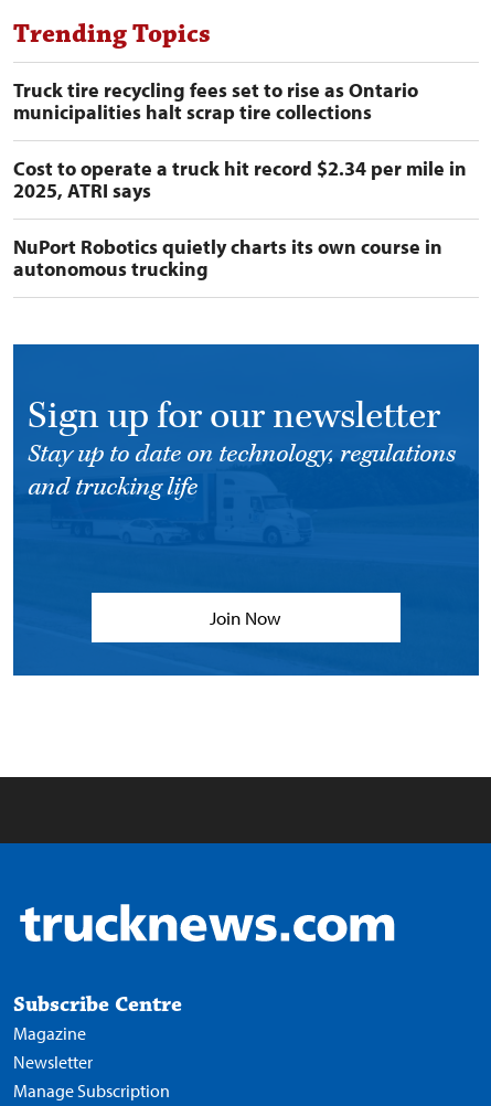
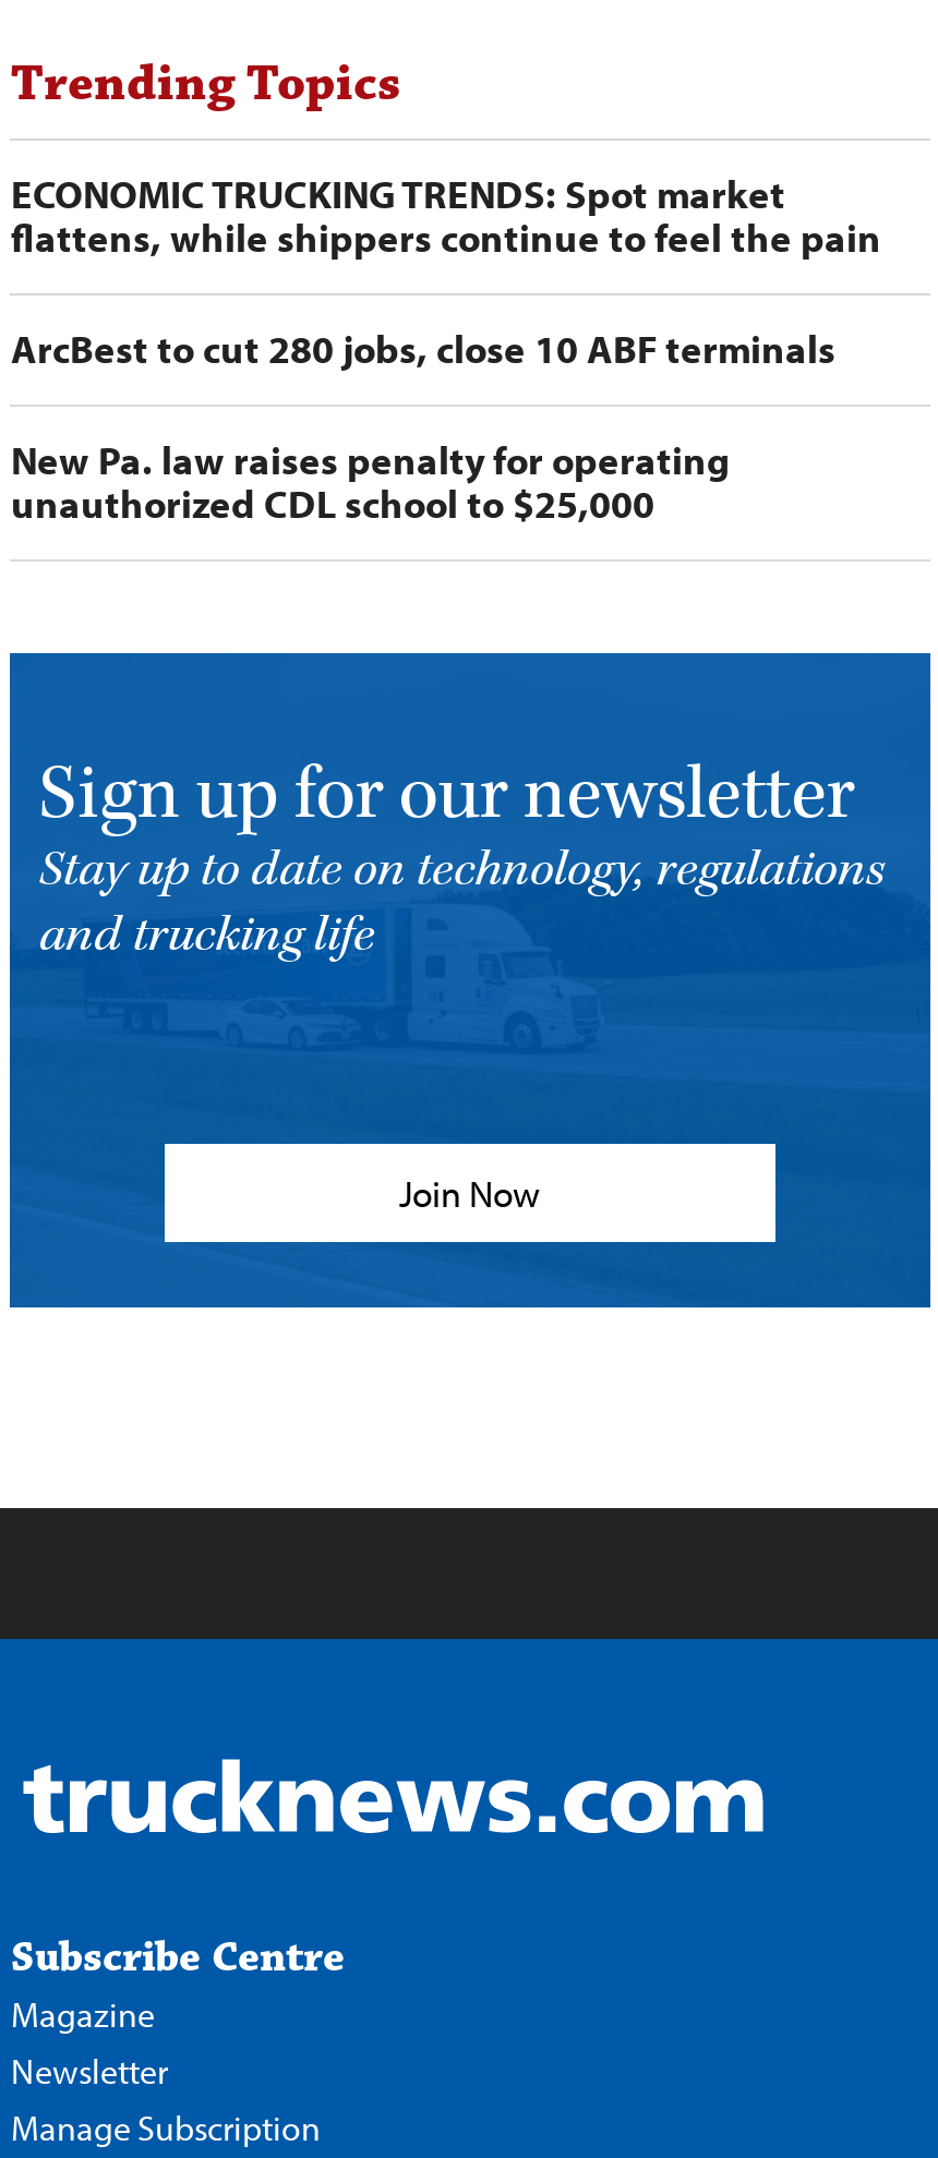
- Truck tire recycling fees set to rise as Ontario
- municipalities halt scrap tire collections
+ ECONOMIC TRUCKING TRENDS: Spot market
+ flattens, while shippers continue to feel the pain

- Cost to operate a truck hit record $2.34 per mile in
- 2025, ATRI says
+ ArcBest to cut 280 jobs, close 10 ABF terminals

- NuPort Robotics quietly charts its own course in
- autonomous trucking
+ New Pa. law raises penalty for operating
+ unauthorized CDL school to $25,000
